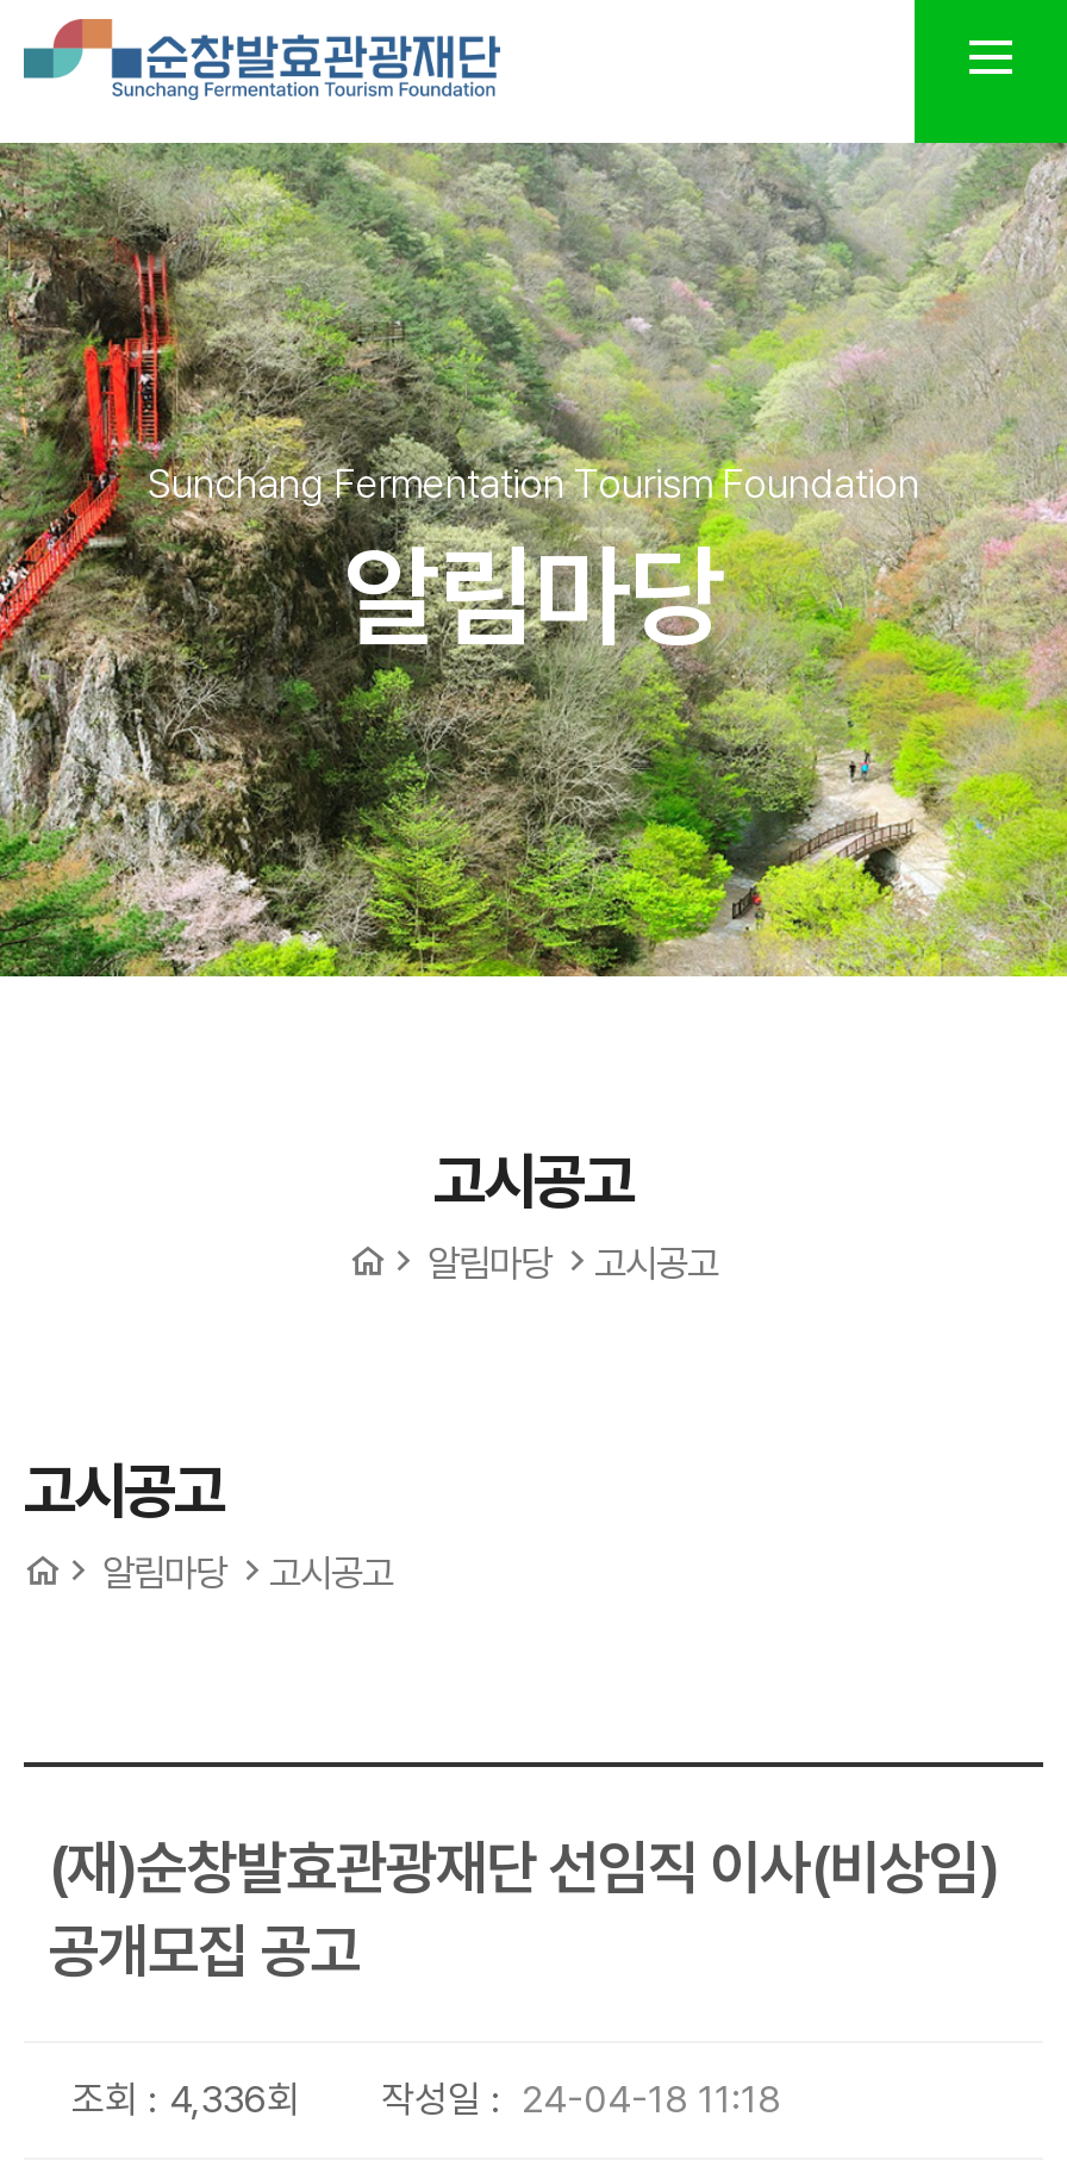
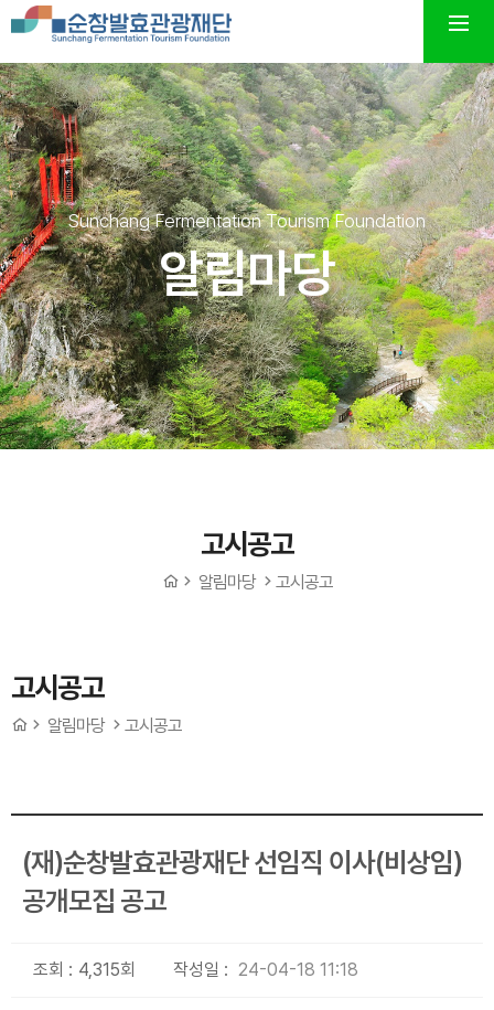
- 조회 : 4,336회 작성일 : 24-04-18 11:18
+ 조회 : 4,315회 작성일 : 24-04-18 11:18
